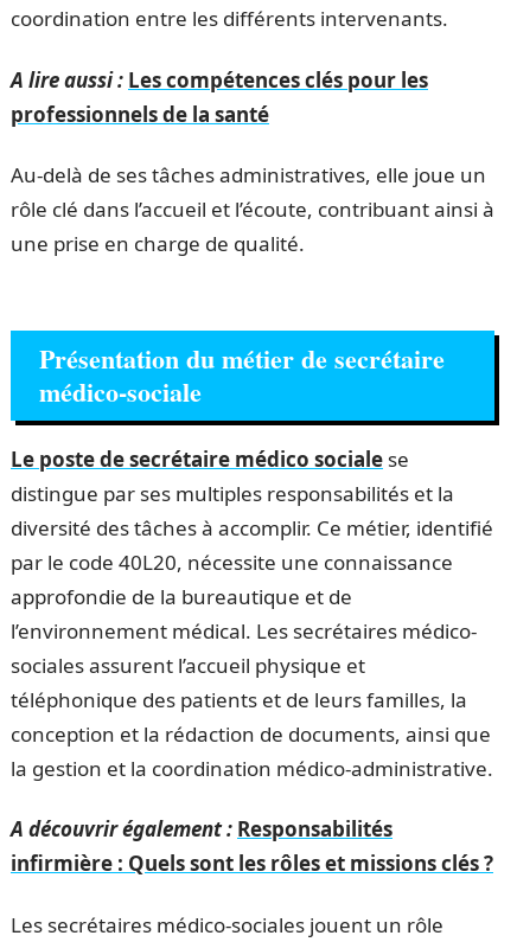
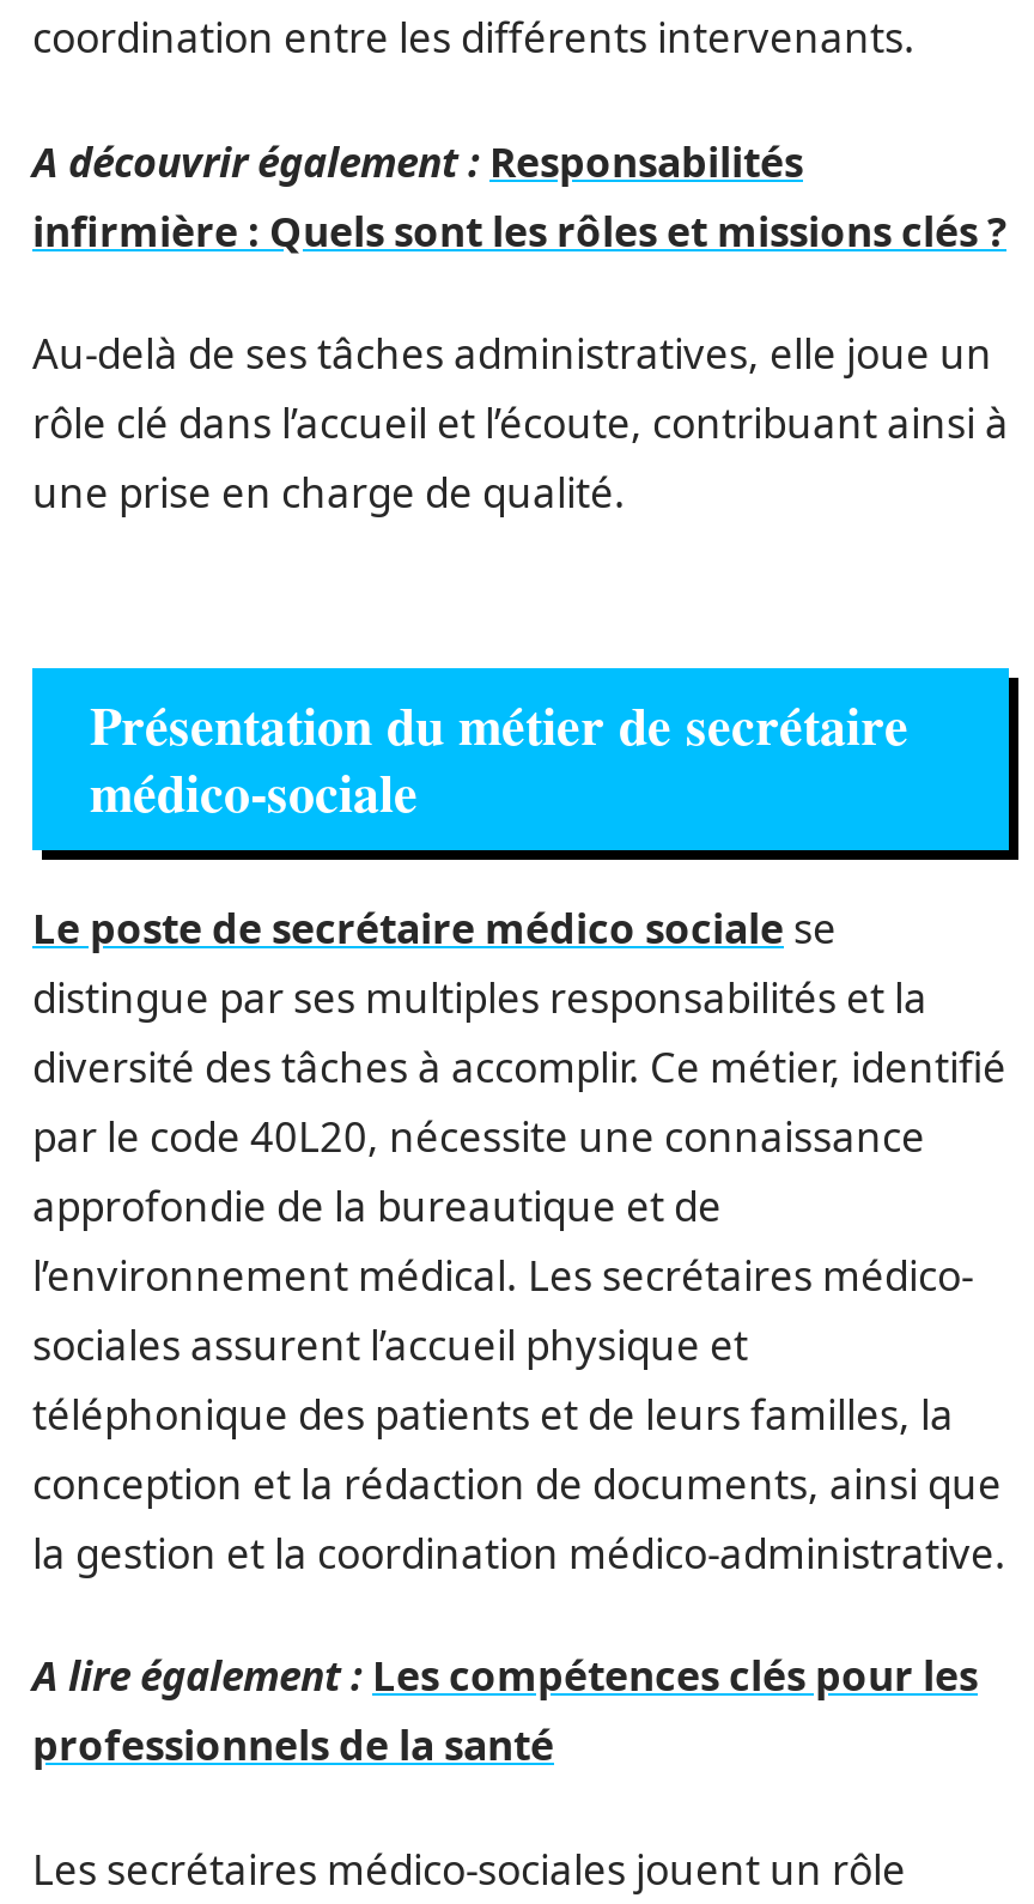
- A lire aussi : Les compétences clés pour les

moved down: professionnels de la santé

+ A lire également : Les compétences clés pour les

moved up: A découvrir également : Responsabilités | infirmière : Quels sont les rôles et missions clés ?
